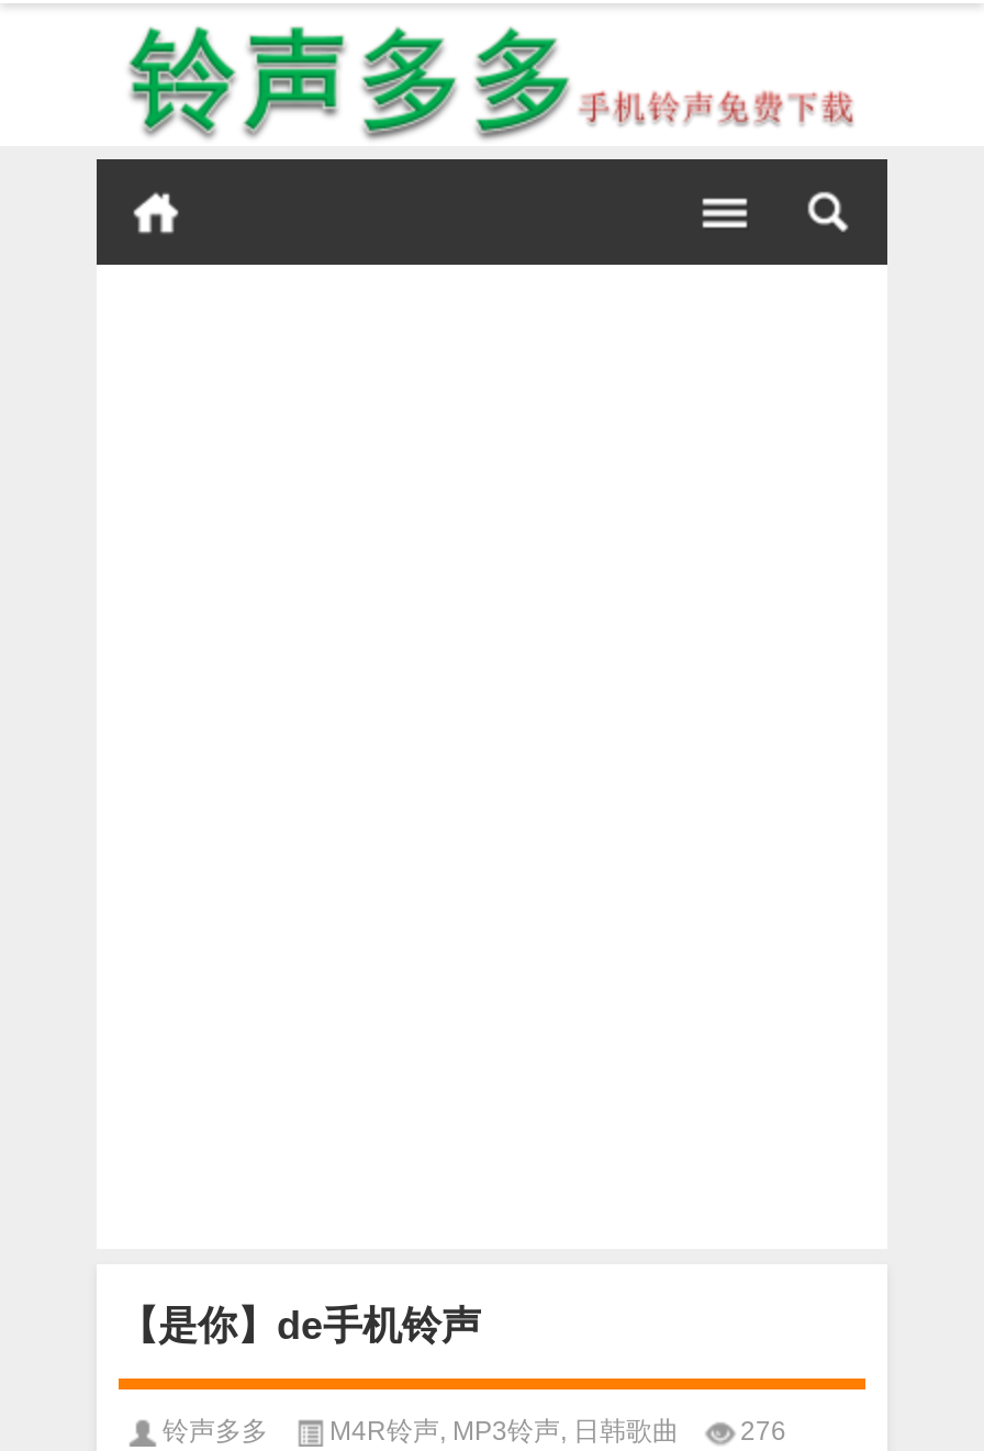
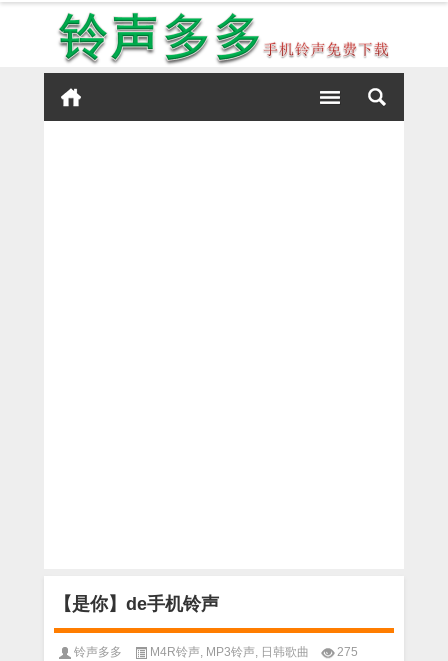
- 铃声多多 M4R铃声, MP3铃声,日韩歌曲 276
+ 铃声多多 M4R铃声, MP3铃声,日韩歌曲 275
